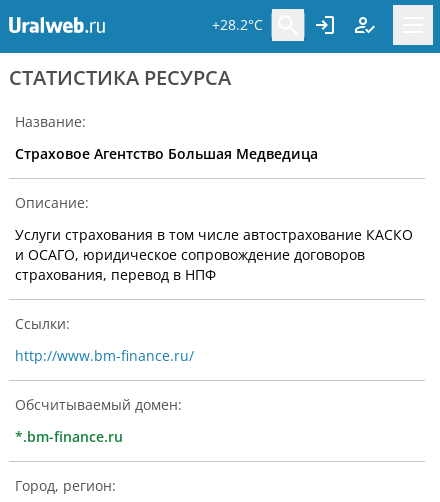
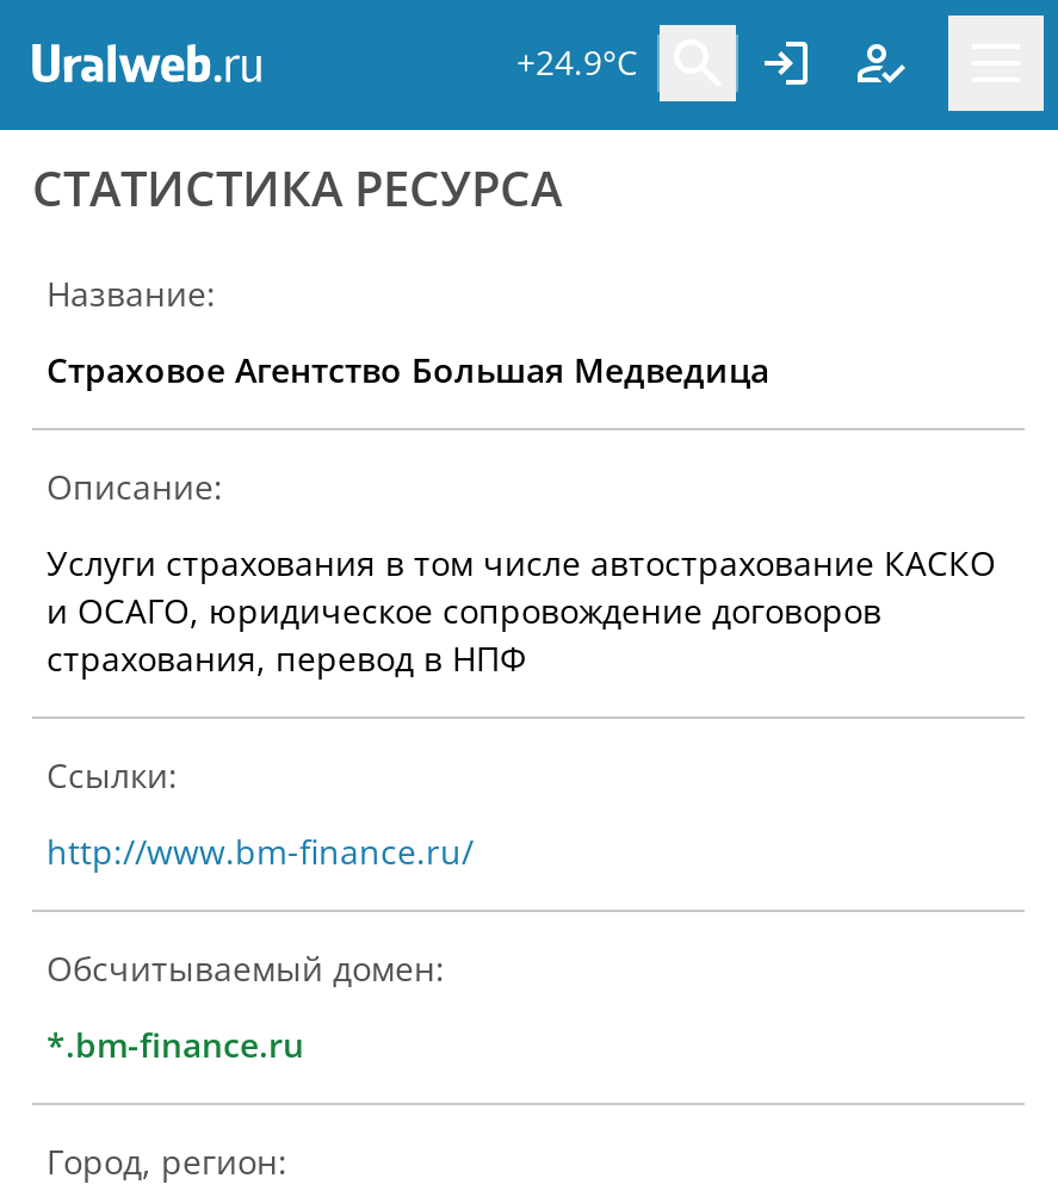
- +28.2°C
+ +24.9°C
